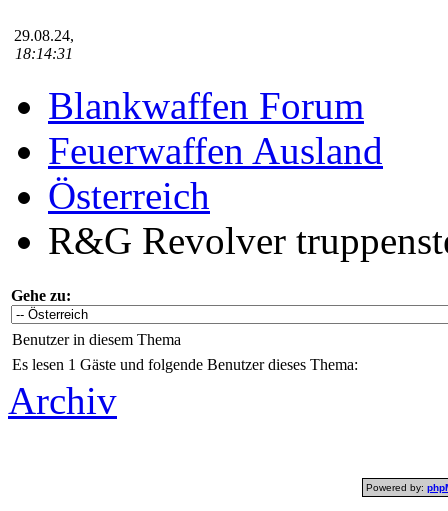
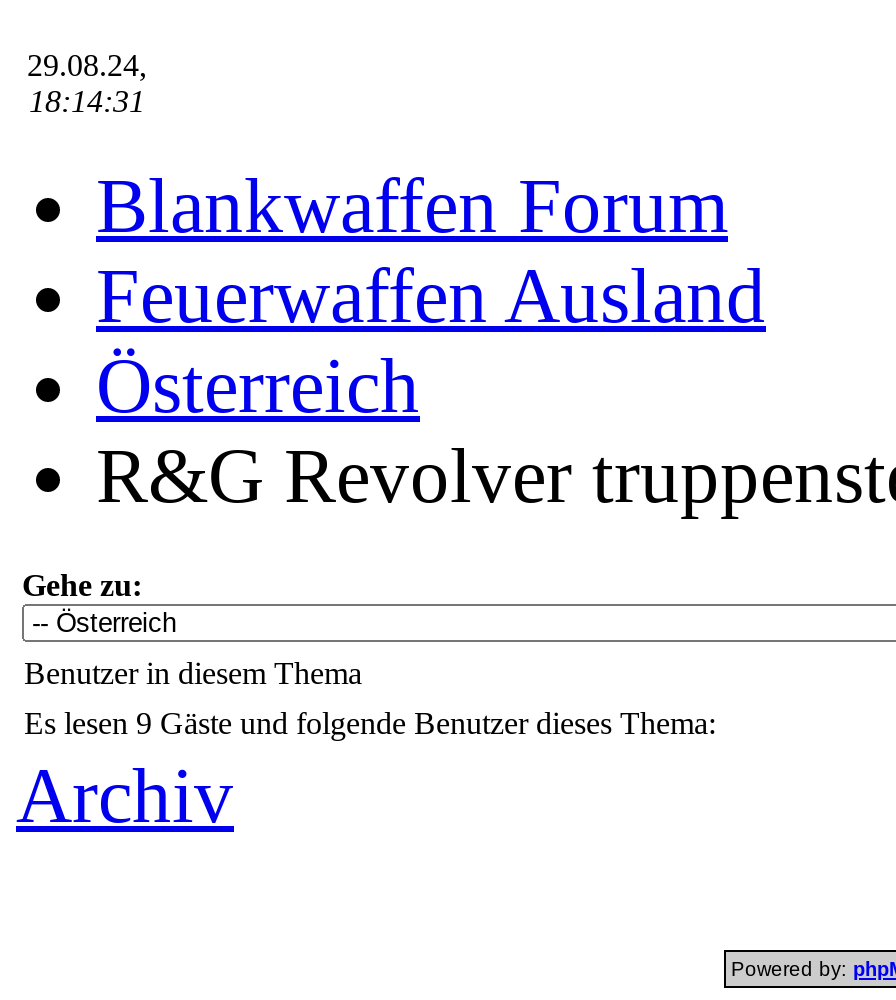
- Es lesen 1 Gäste und folgende Benutzer dieses Thema:
+ Es lesen 9 Gäste und folgende Benutzer dieses Thema:
